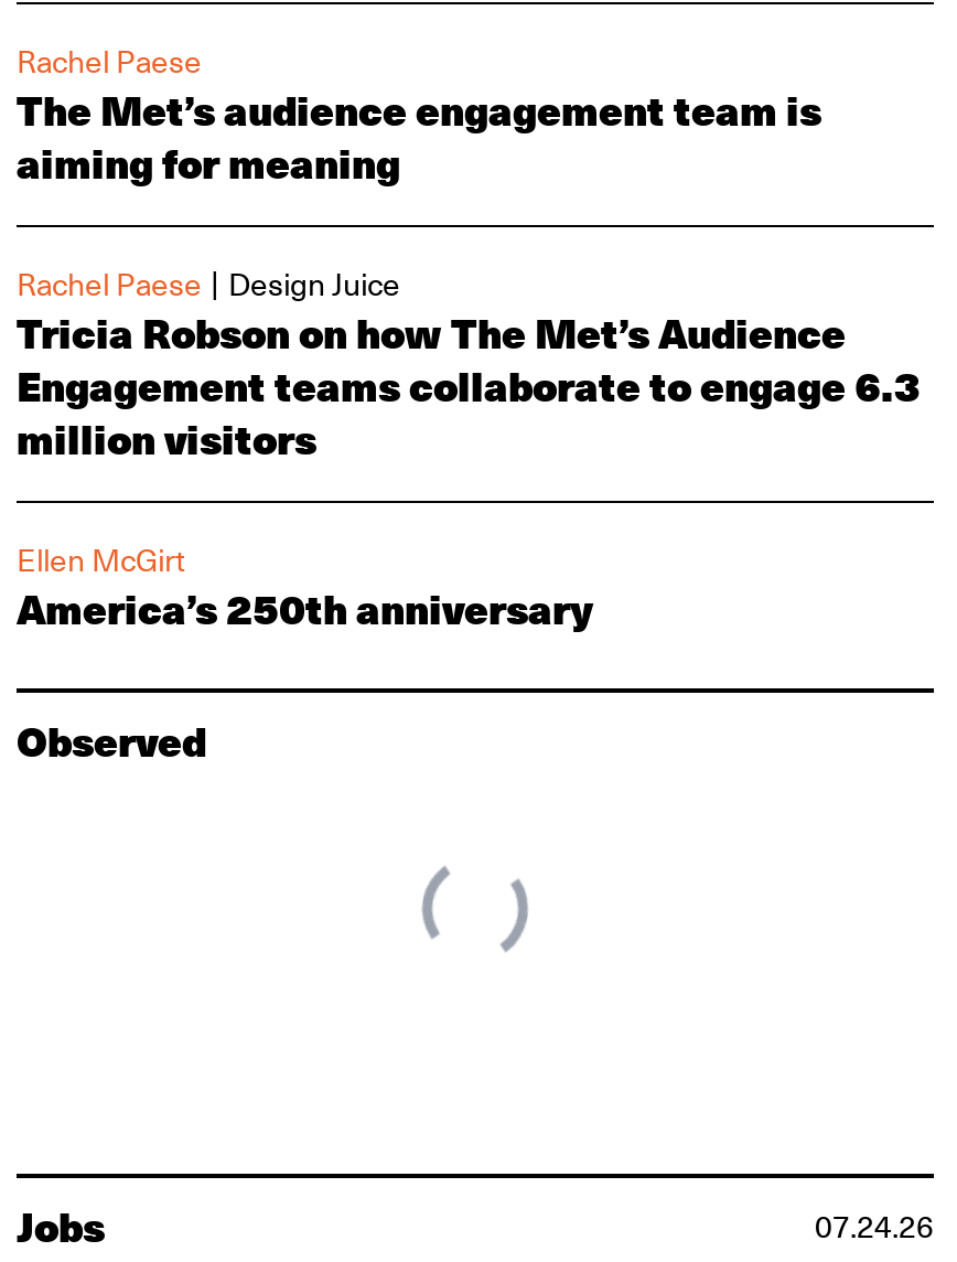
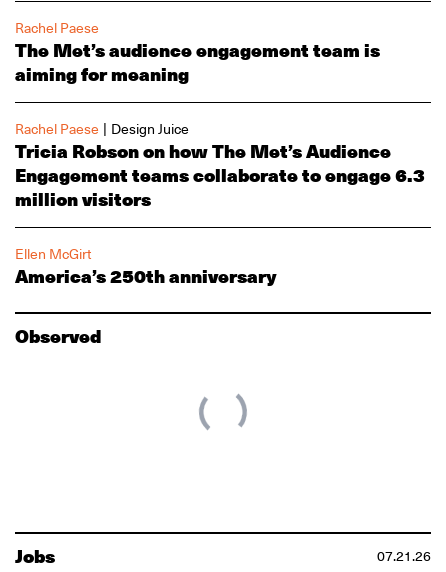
- 07.24.26
+ 07.21.26
